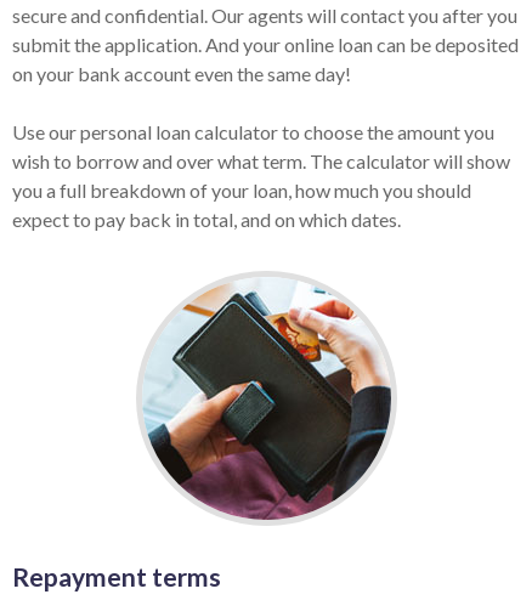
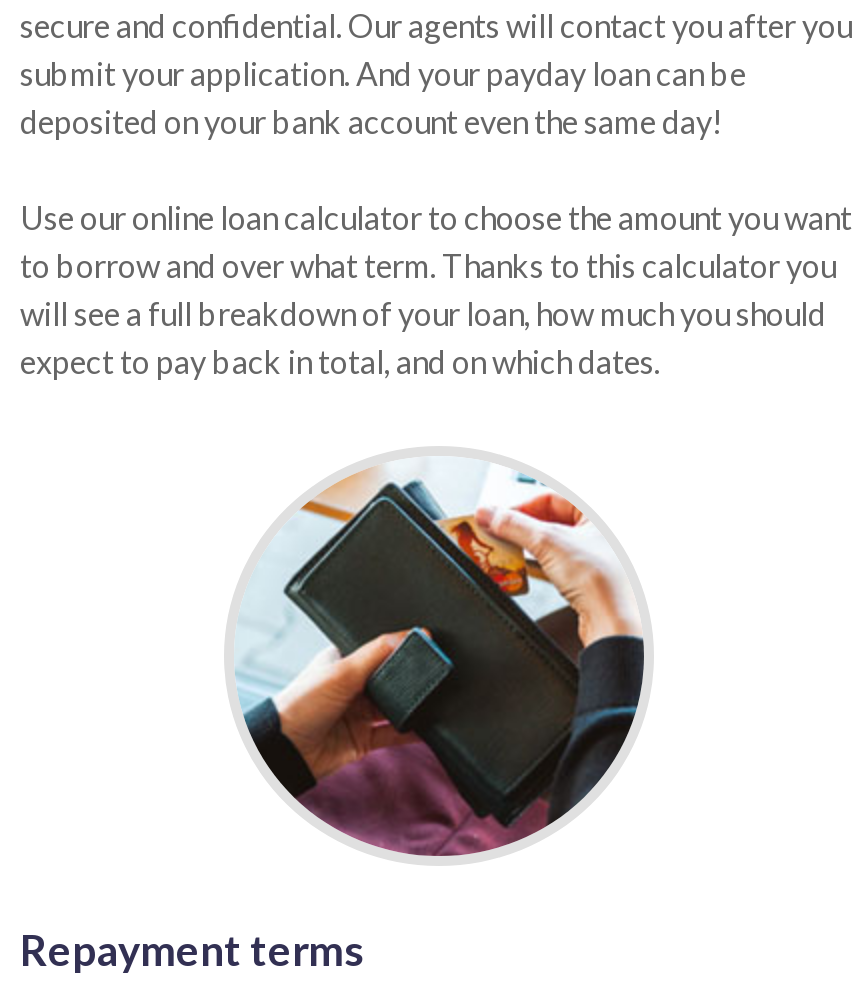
- submit the application. And your online loan can be deposited
- on your bank account even the same day!
+ submit your application. And your payday loan can be
+ deposited on your bank account even the same day!

- Use our personal loan calculator to choose the amount you
- wish to borrow and over what term. The calculator will show
- you a full breakdown of your loan, how much you should
+ Use our online loan calculator to choose the amount you want
+ to borrow and over what term. Thanks to this calculator you
+ will see a full breakdown of your loan, how much you should
